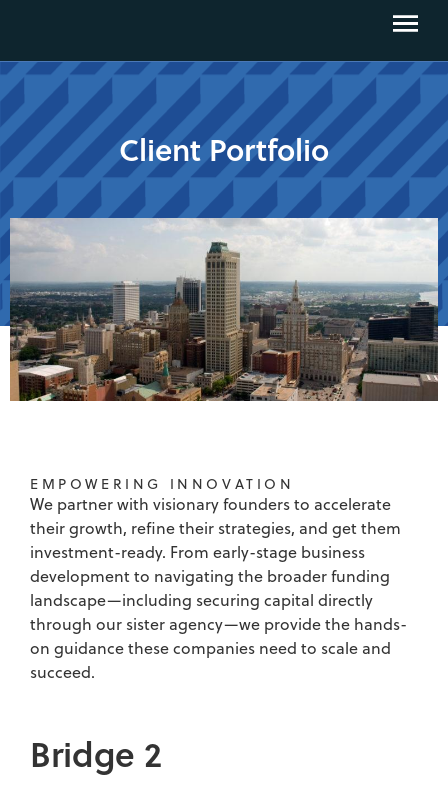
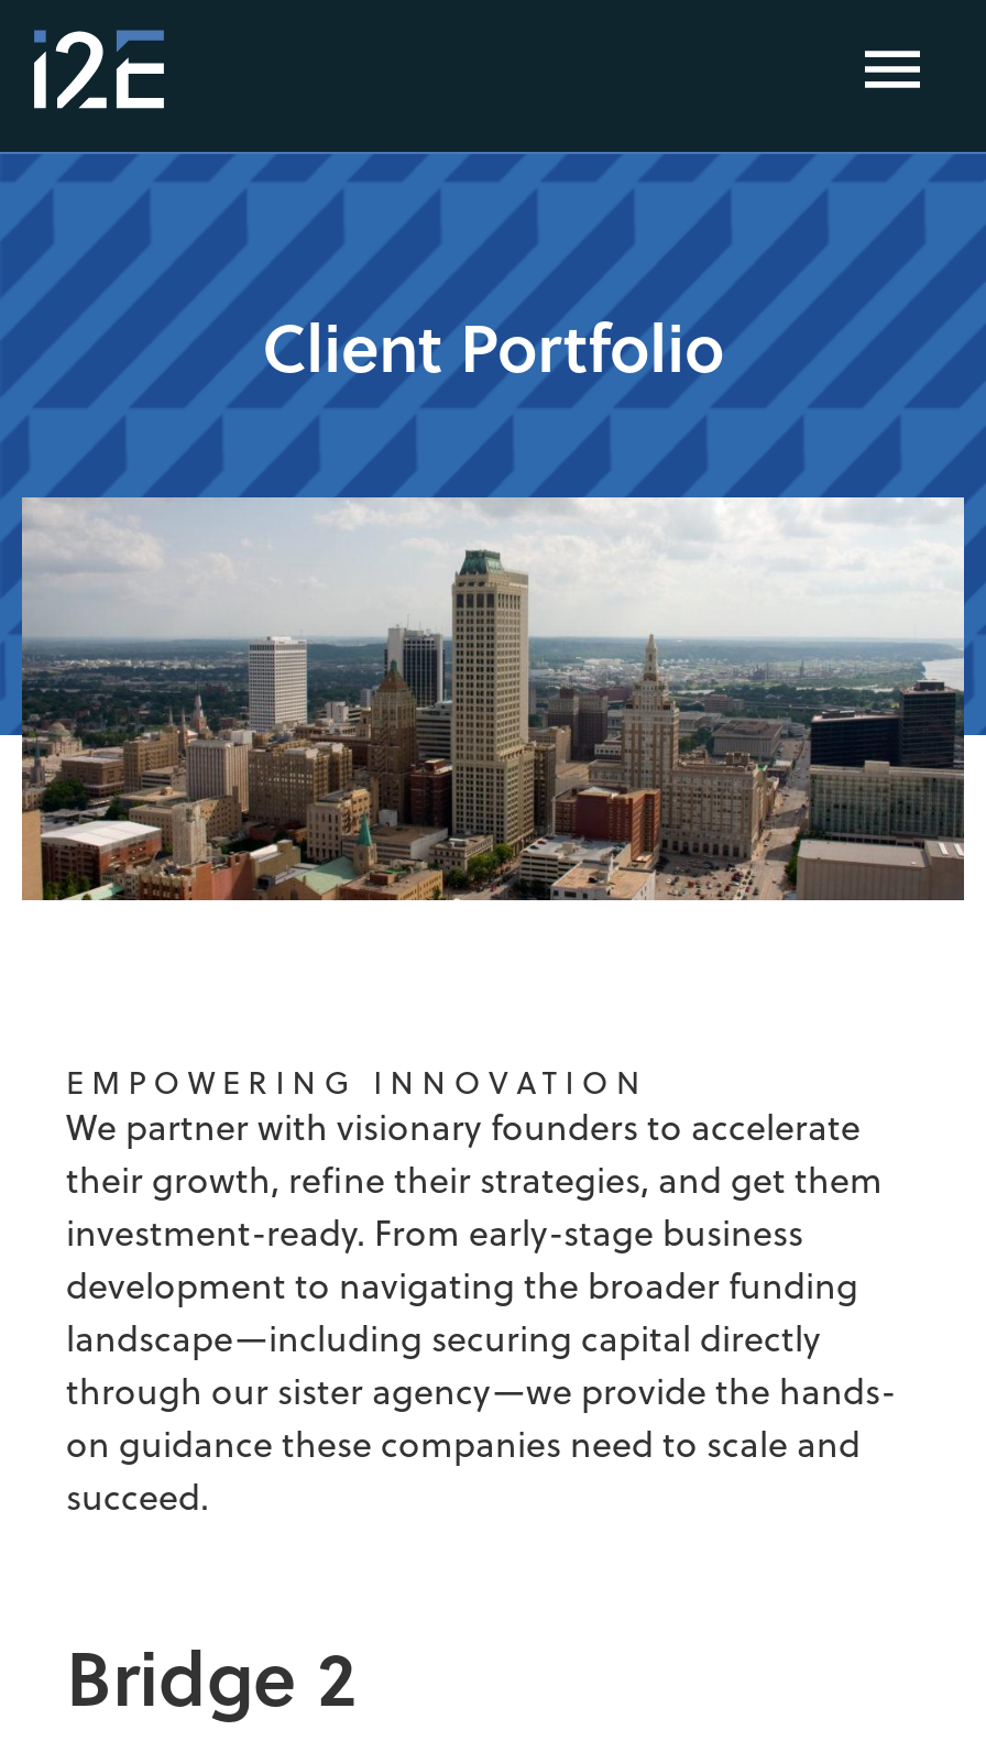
+ [image]
